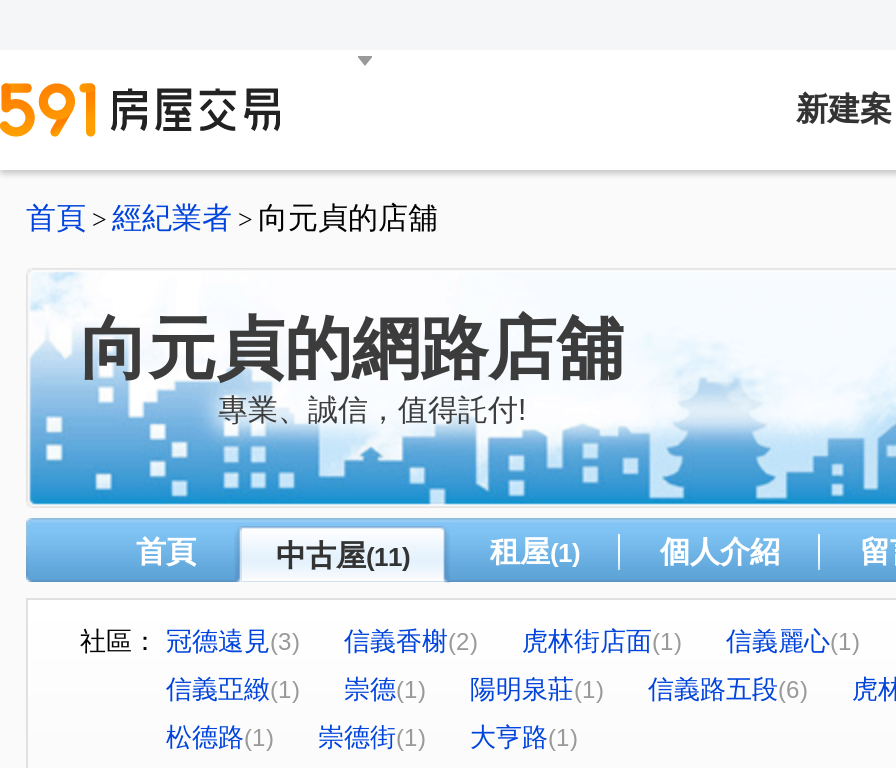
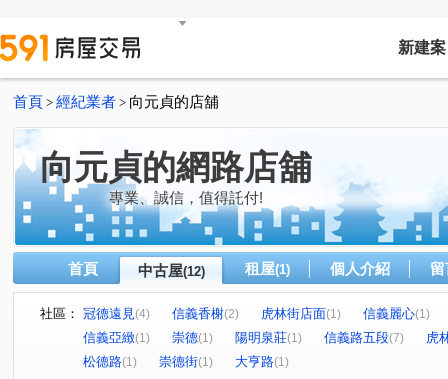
- 中古屋(11)
+ 中古屋(12)

- 社區： 冠德遠見(3)
+ 社區： 冠德遠見(4)

- 信義路五段(6)
+ 信義路五段(7)
